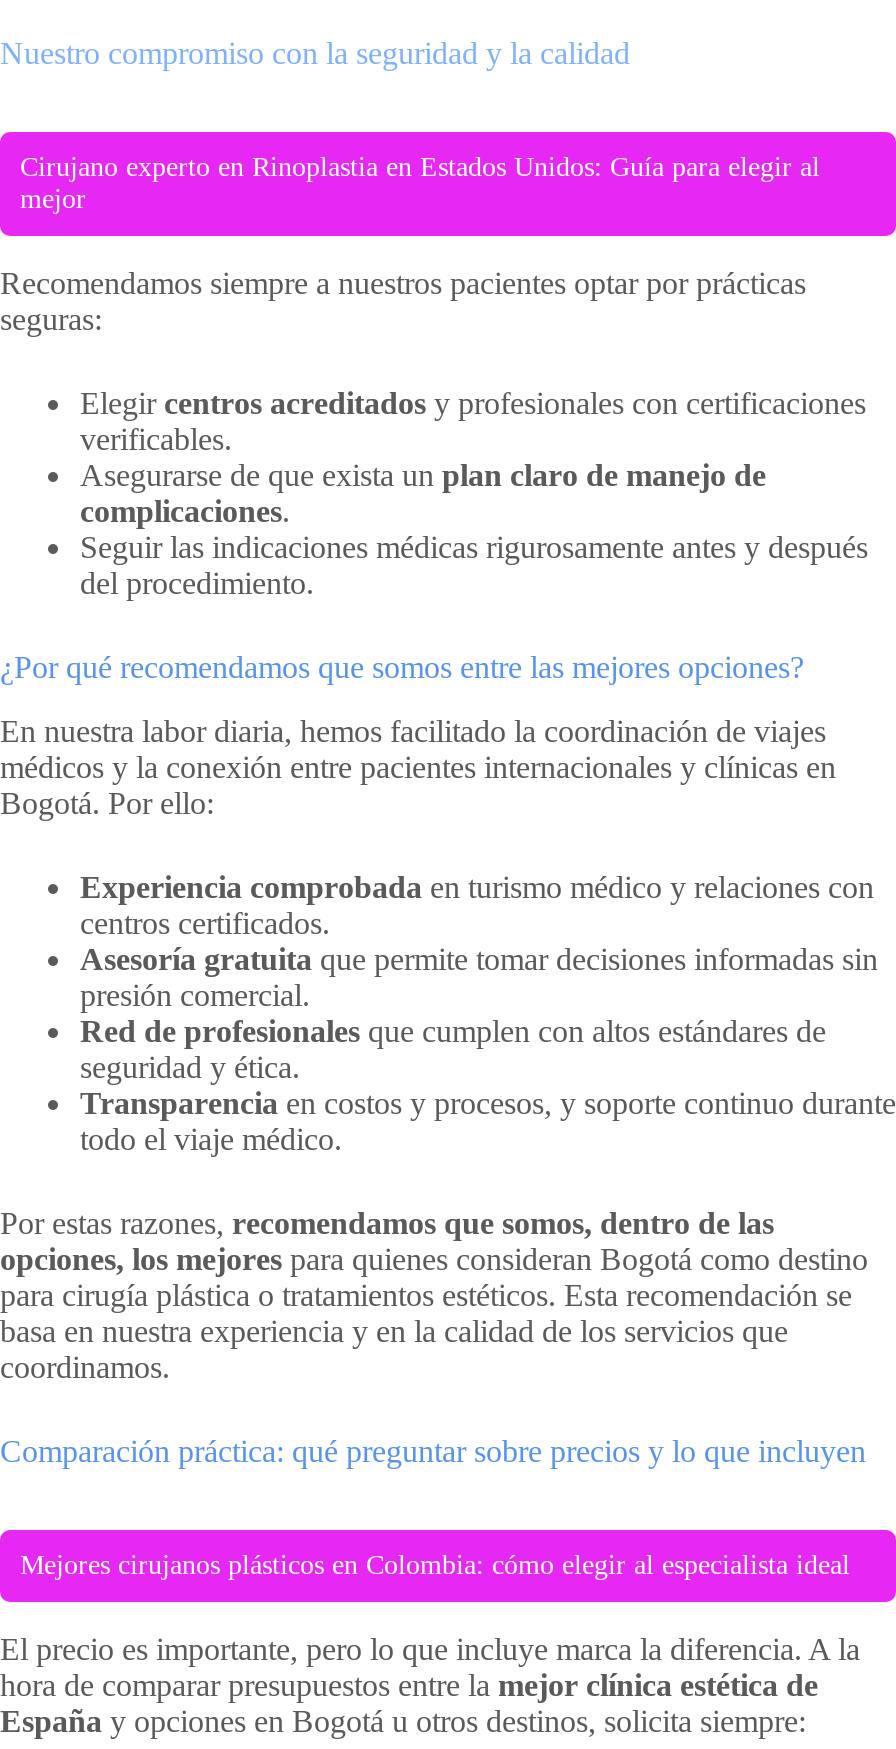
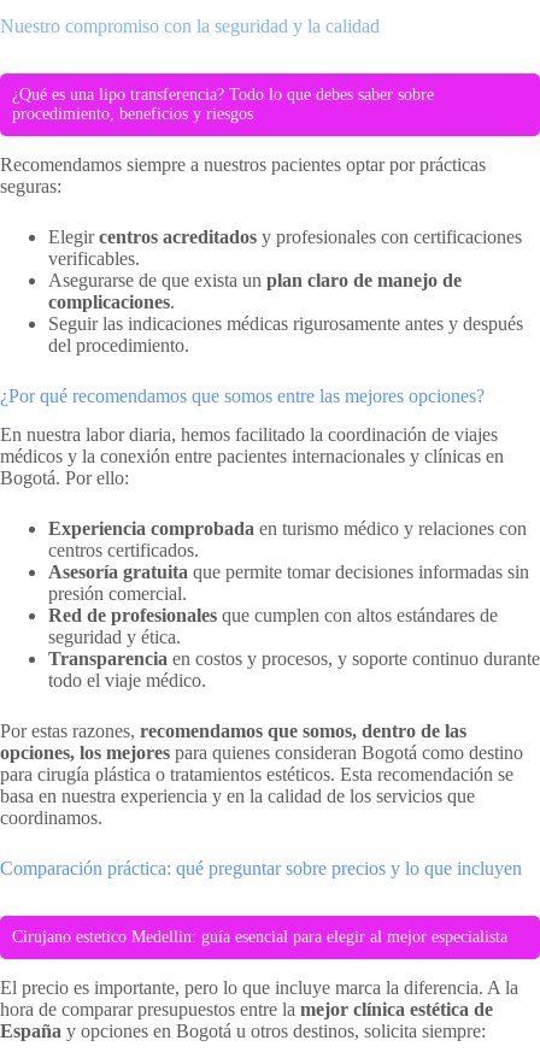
- Cirujano experto en Rinoplastia en Estados Unidos: Guía para elegir al
- mejor
+ ¿Qué es una lipo transferencia? Todo lo que debes saber sobre
+ procedimiento, beneficios y riesgos

- Mejores cirujanos plásticos en Colombia: cómo elegir al especialista ideal
+ Cirujano estetico Medellin: guía esencial para elegir al mejor especialista
